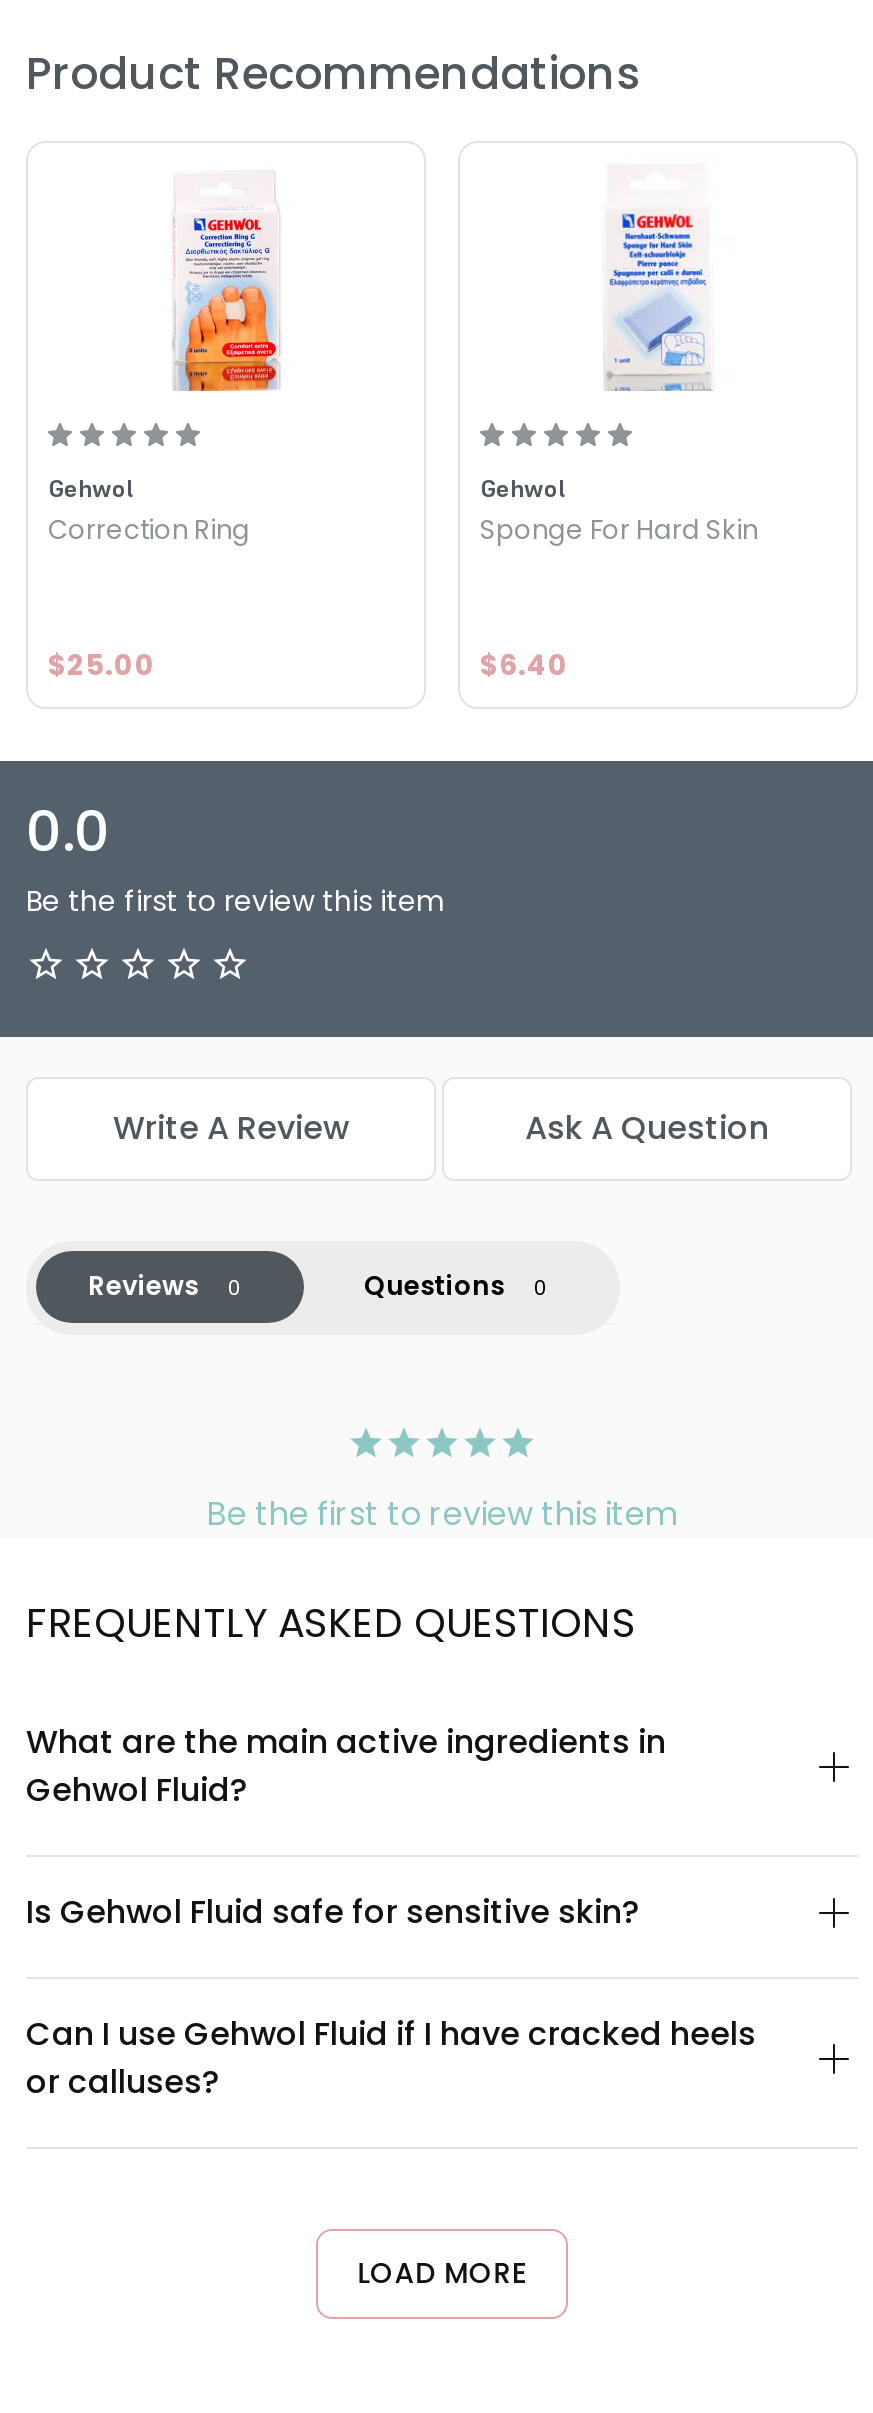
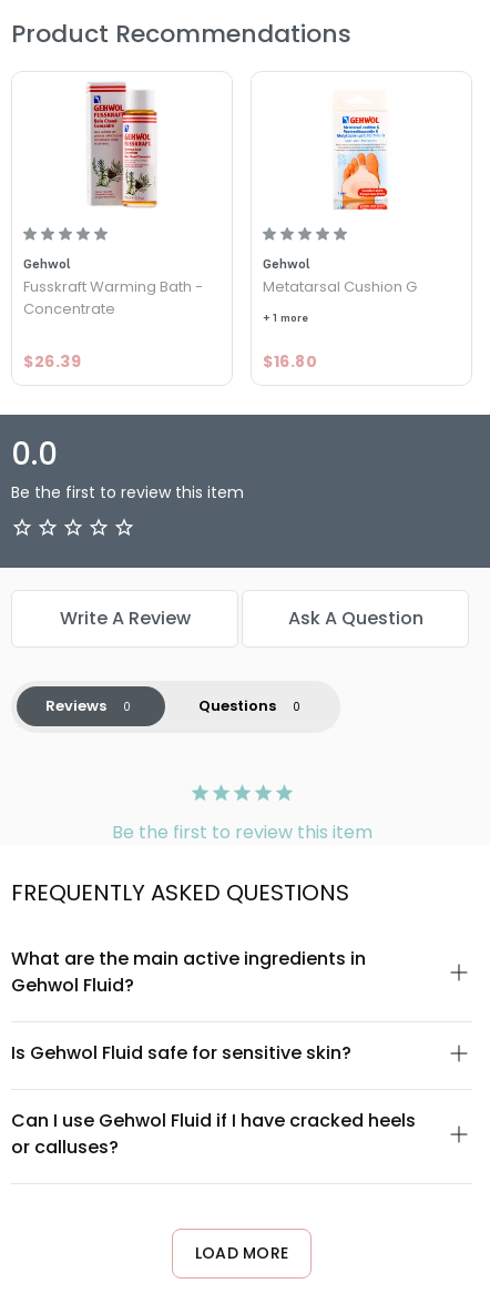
- [image]
+ [image]

- [image]
+ [image]

- Correction Ring
+ Fusskraft Warming Bath -
+ Concentrate

- Sponge For Hard Skin
- $6.40
+ Metatarsal Cushion G
+ + 1 more
+ $16.80

- $25.00
+ $26.39
